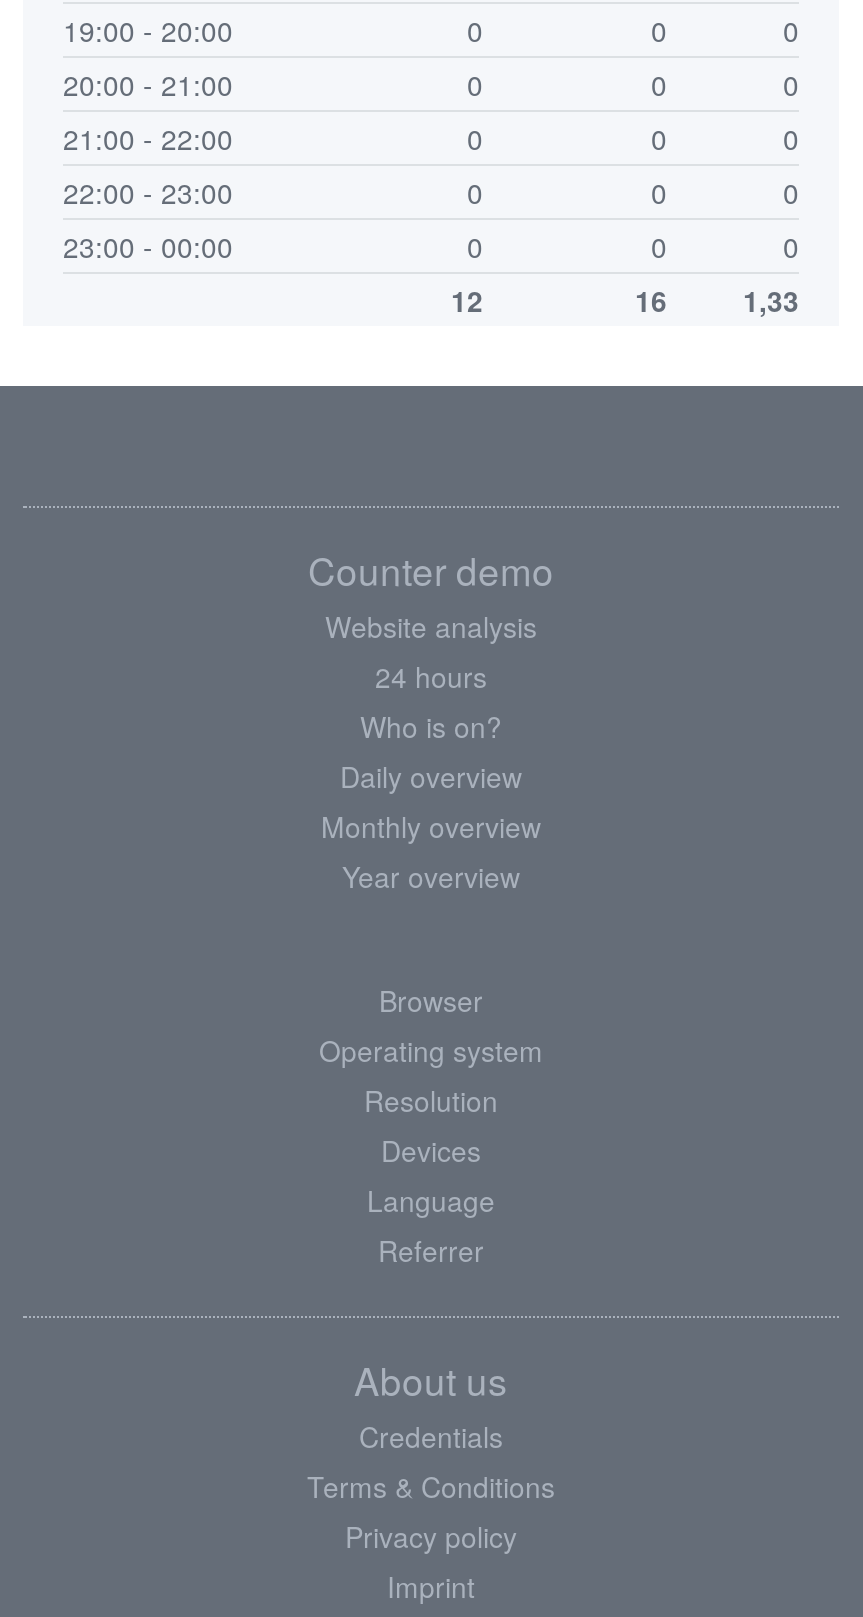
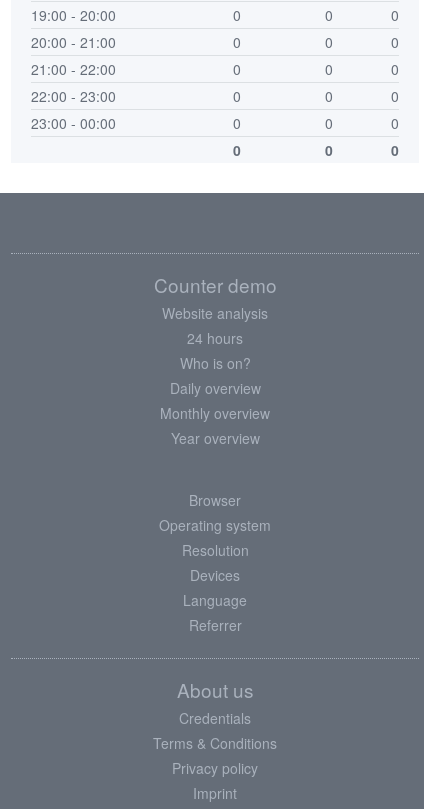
- 12
+ 0

- 16
+ 0

- 1,33
+ 0
